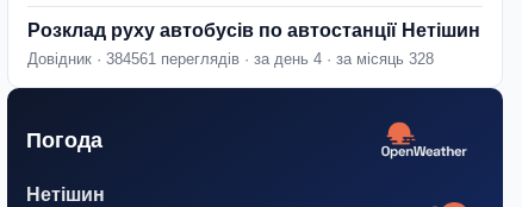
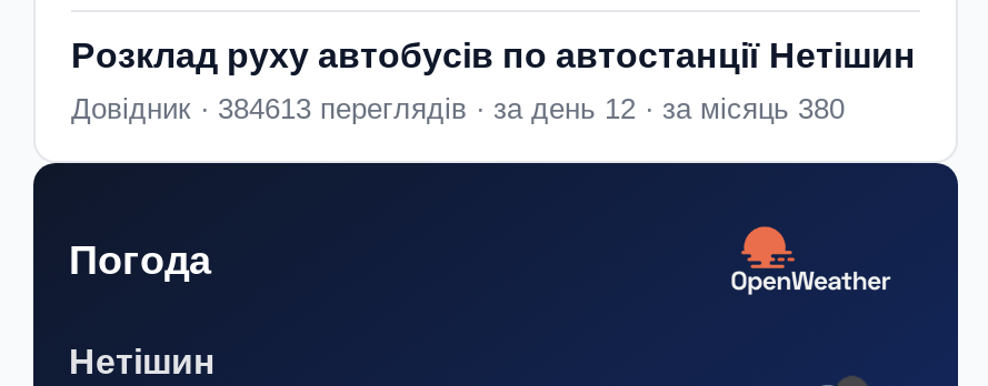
- Довідник · 384561 переглядів · за день 4 · за місяць 328
+ Довідник · 384613 переглядів · за день 12 · за місяць 380
